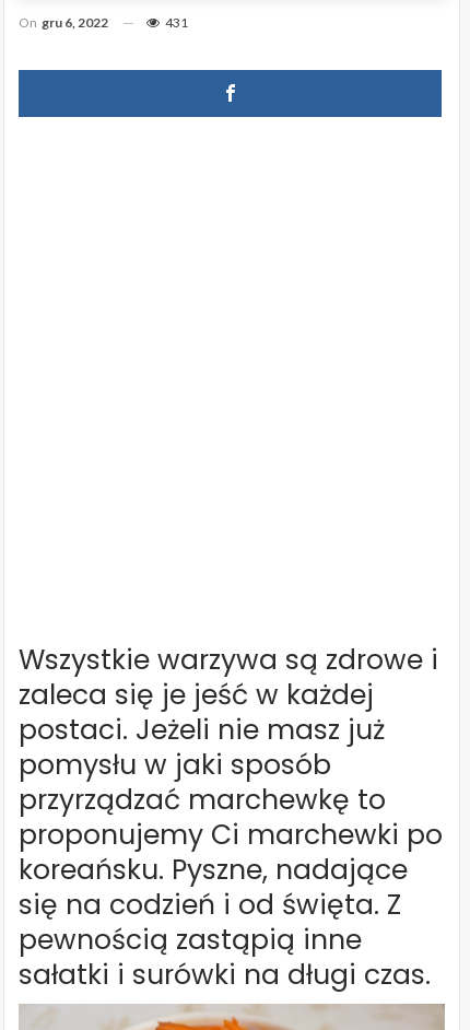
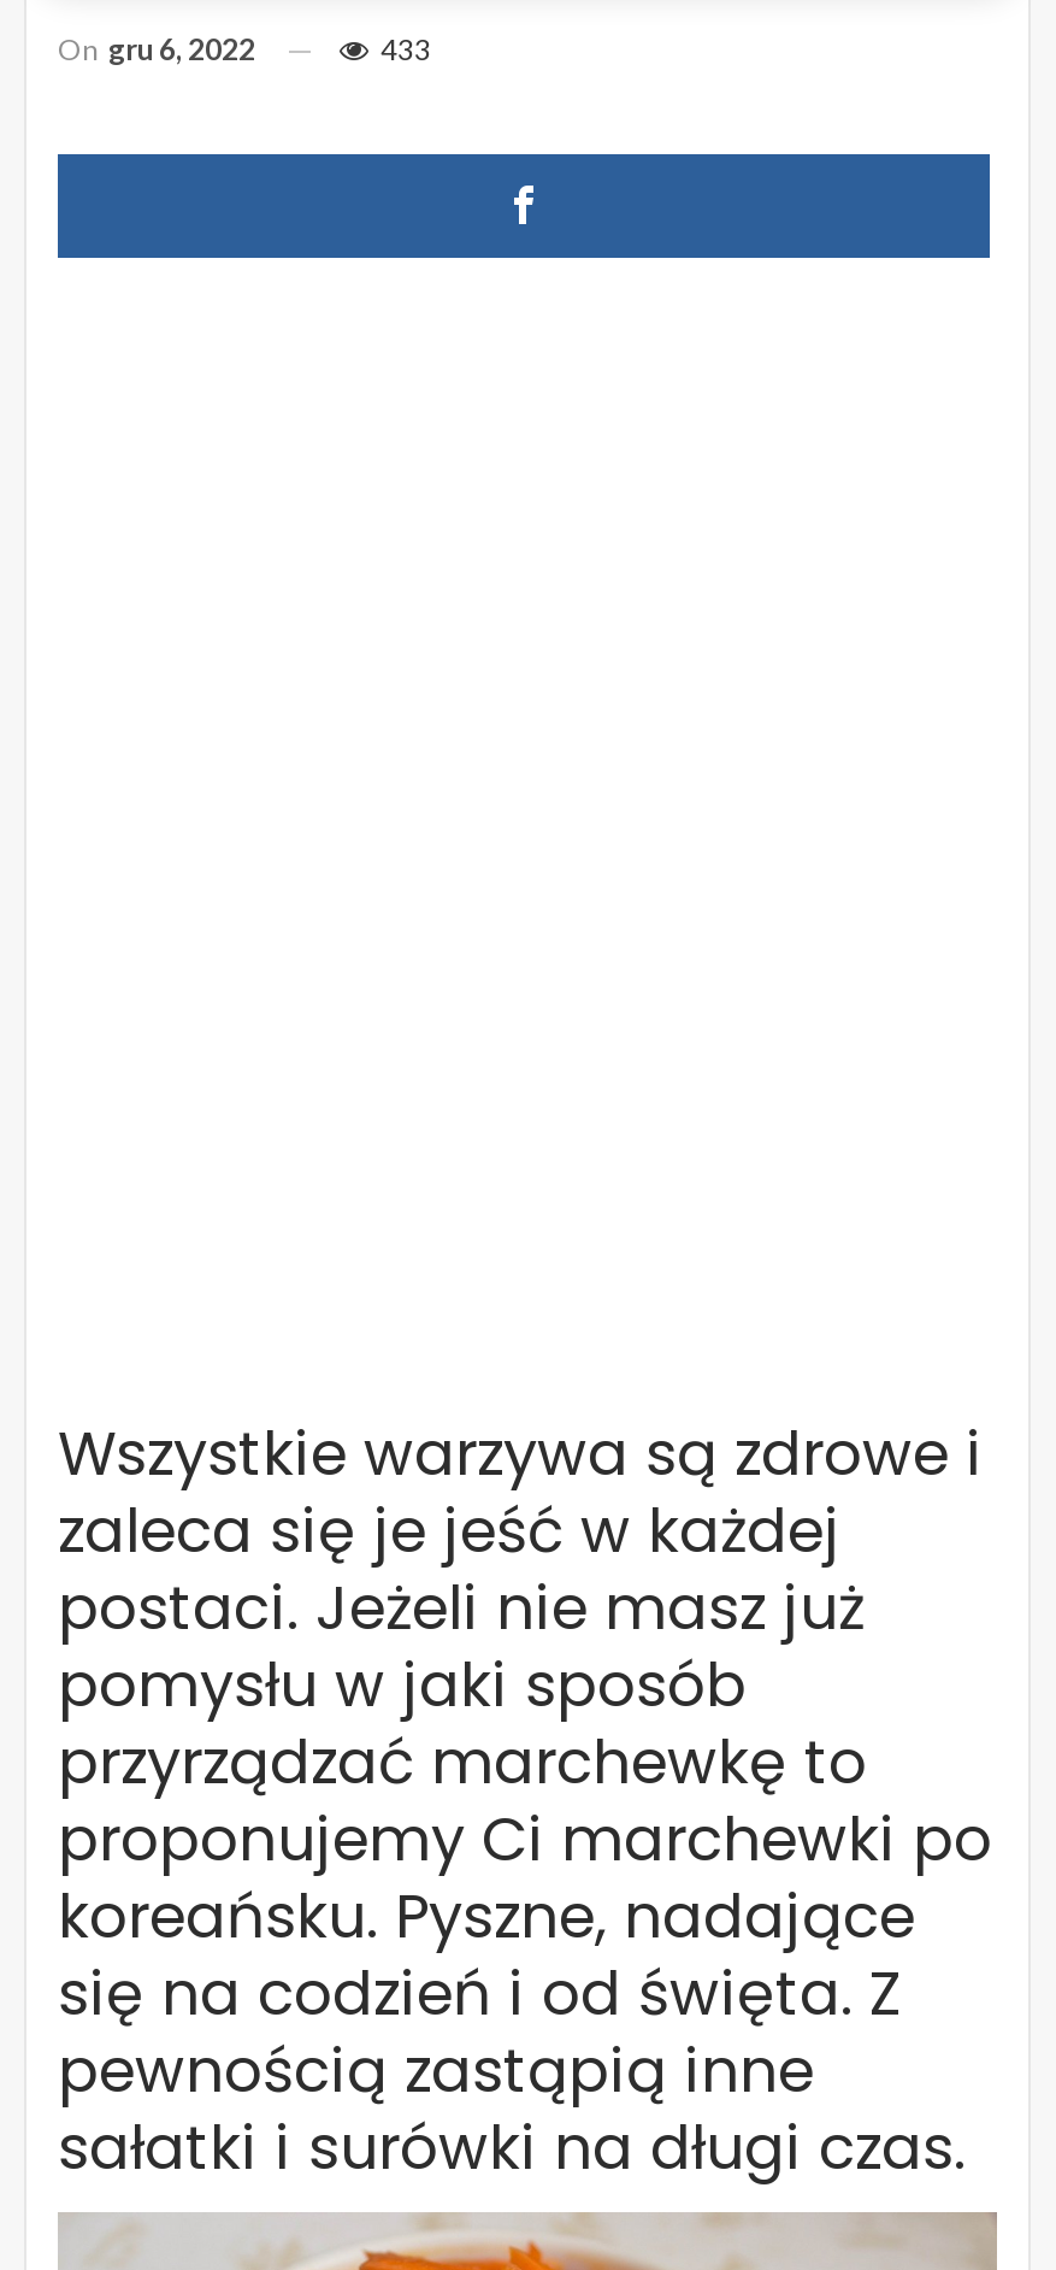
- 431
+ 433
